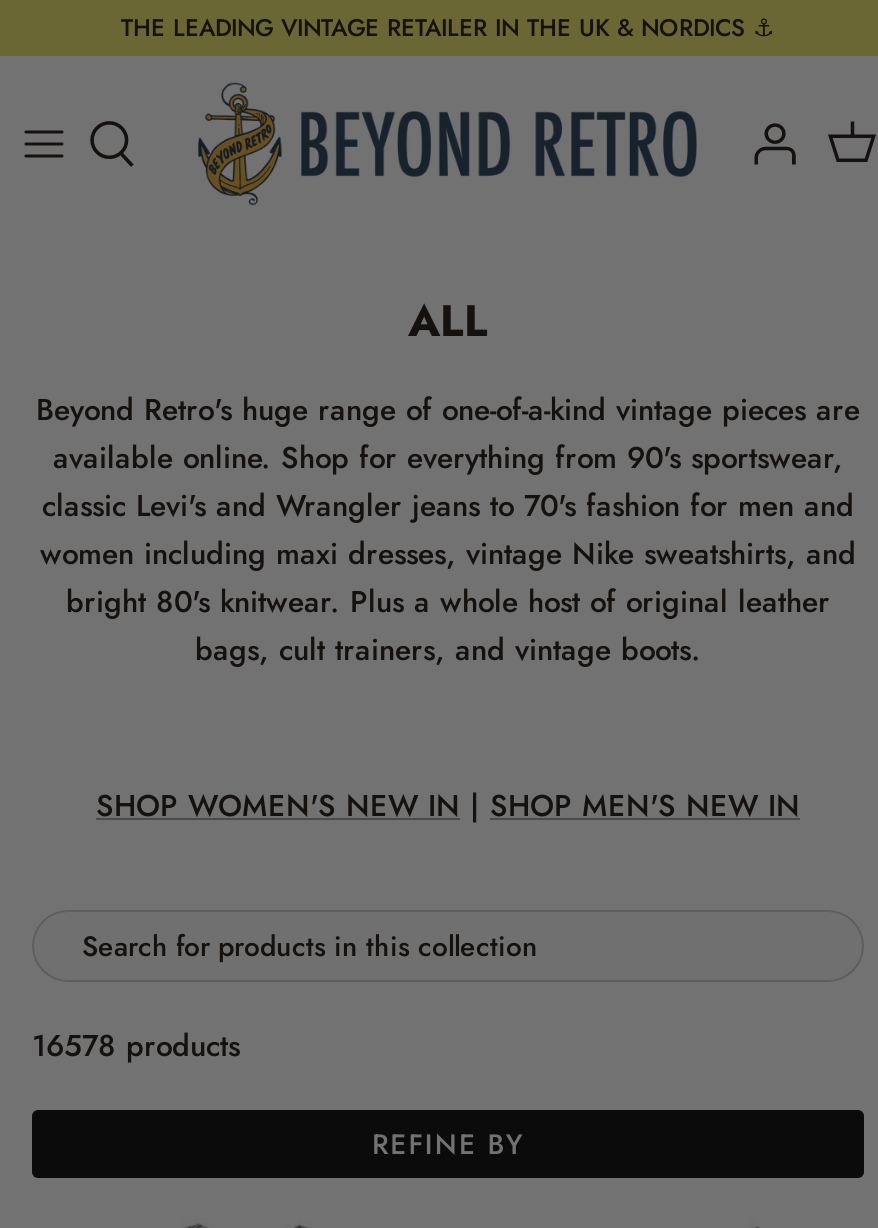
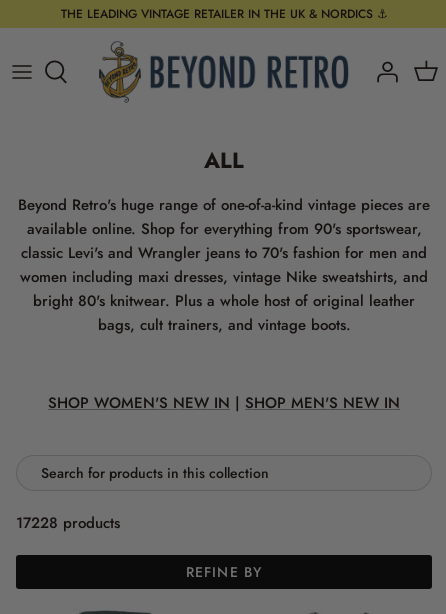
- 16578 products
+ 17228 products
